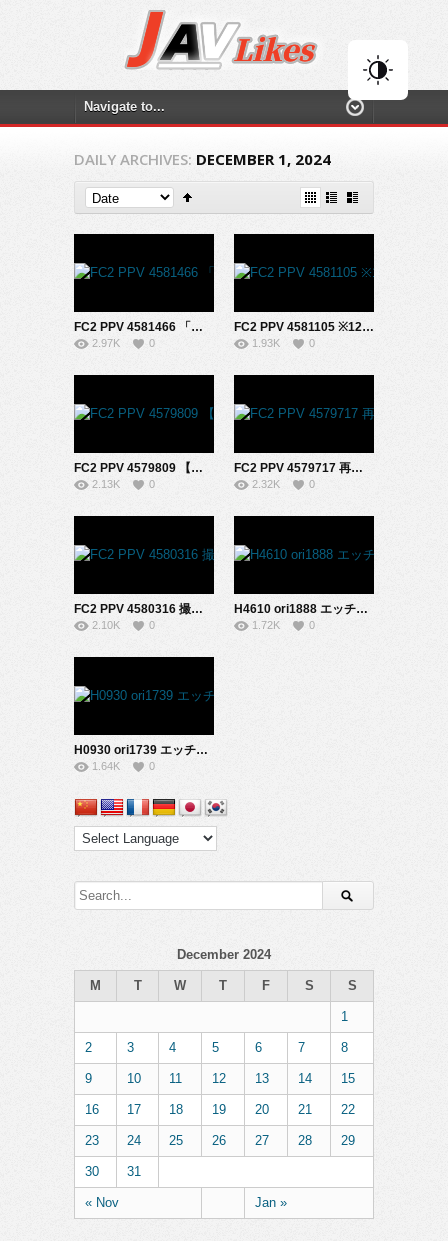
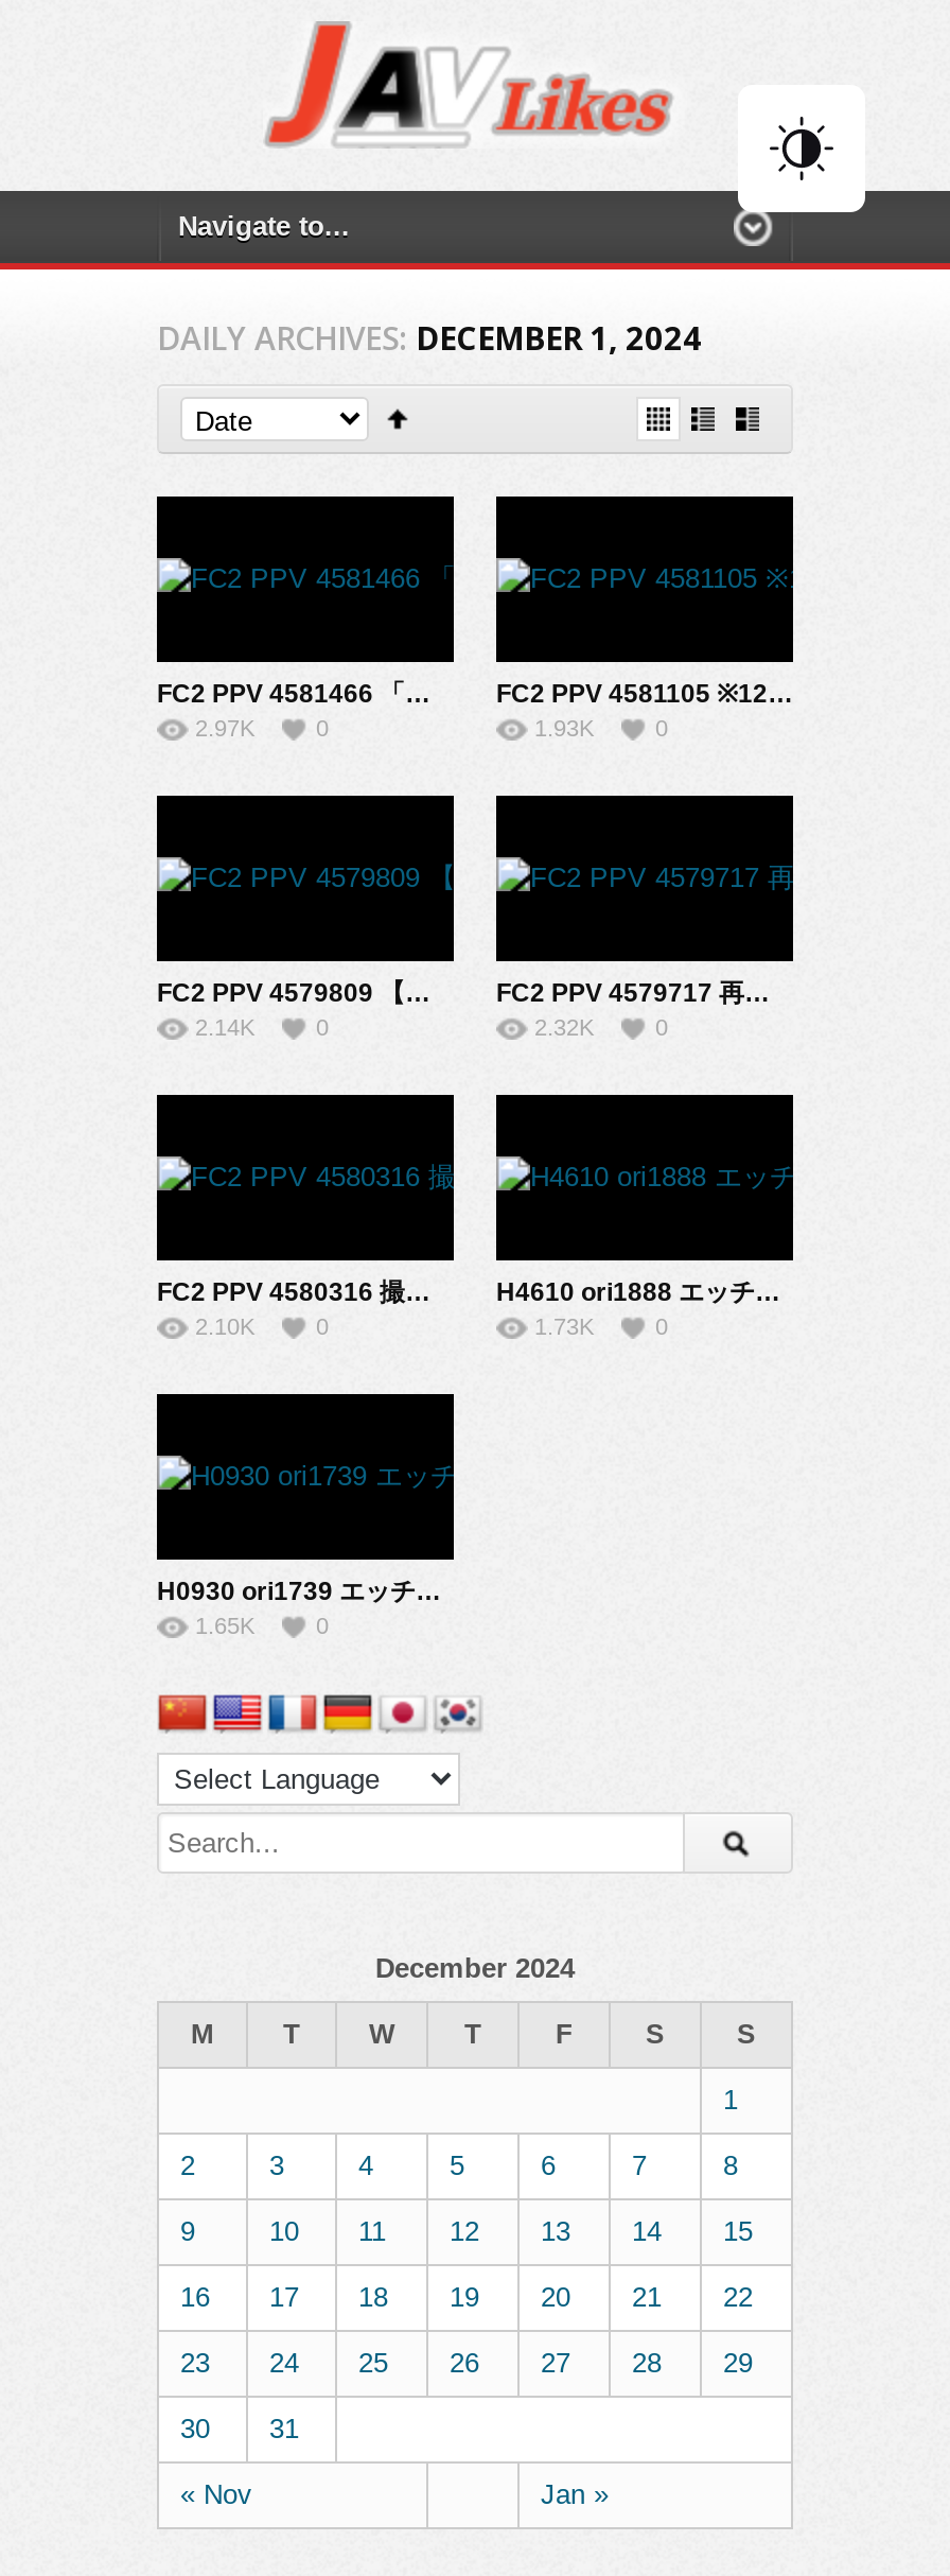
- 2.13K
+ 2.14K

- 1.72K
+ 1.73K

- 1.64K
+ 1.65K
